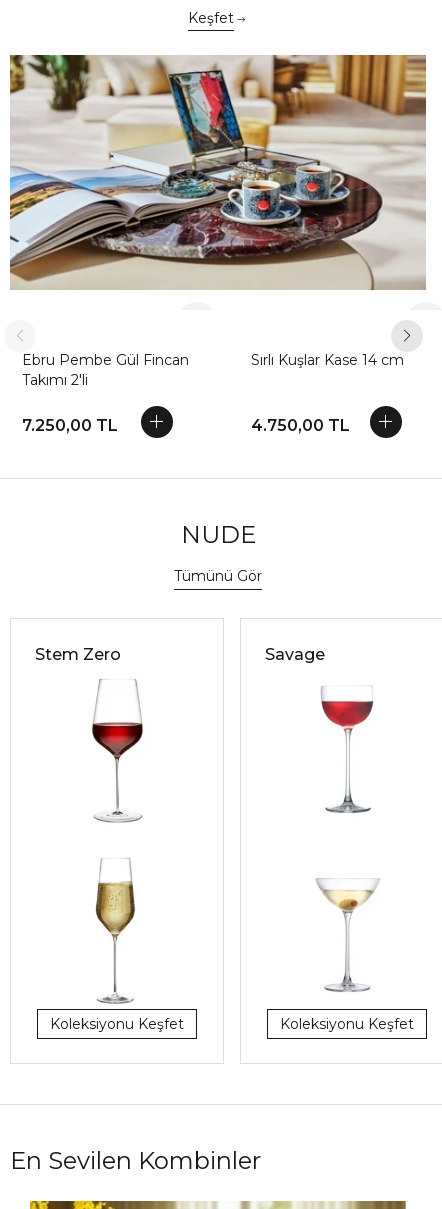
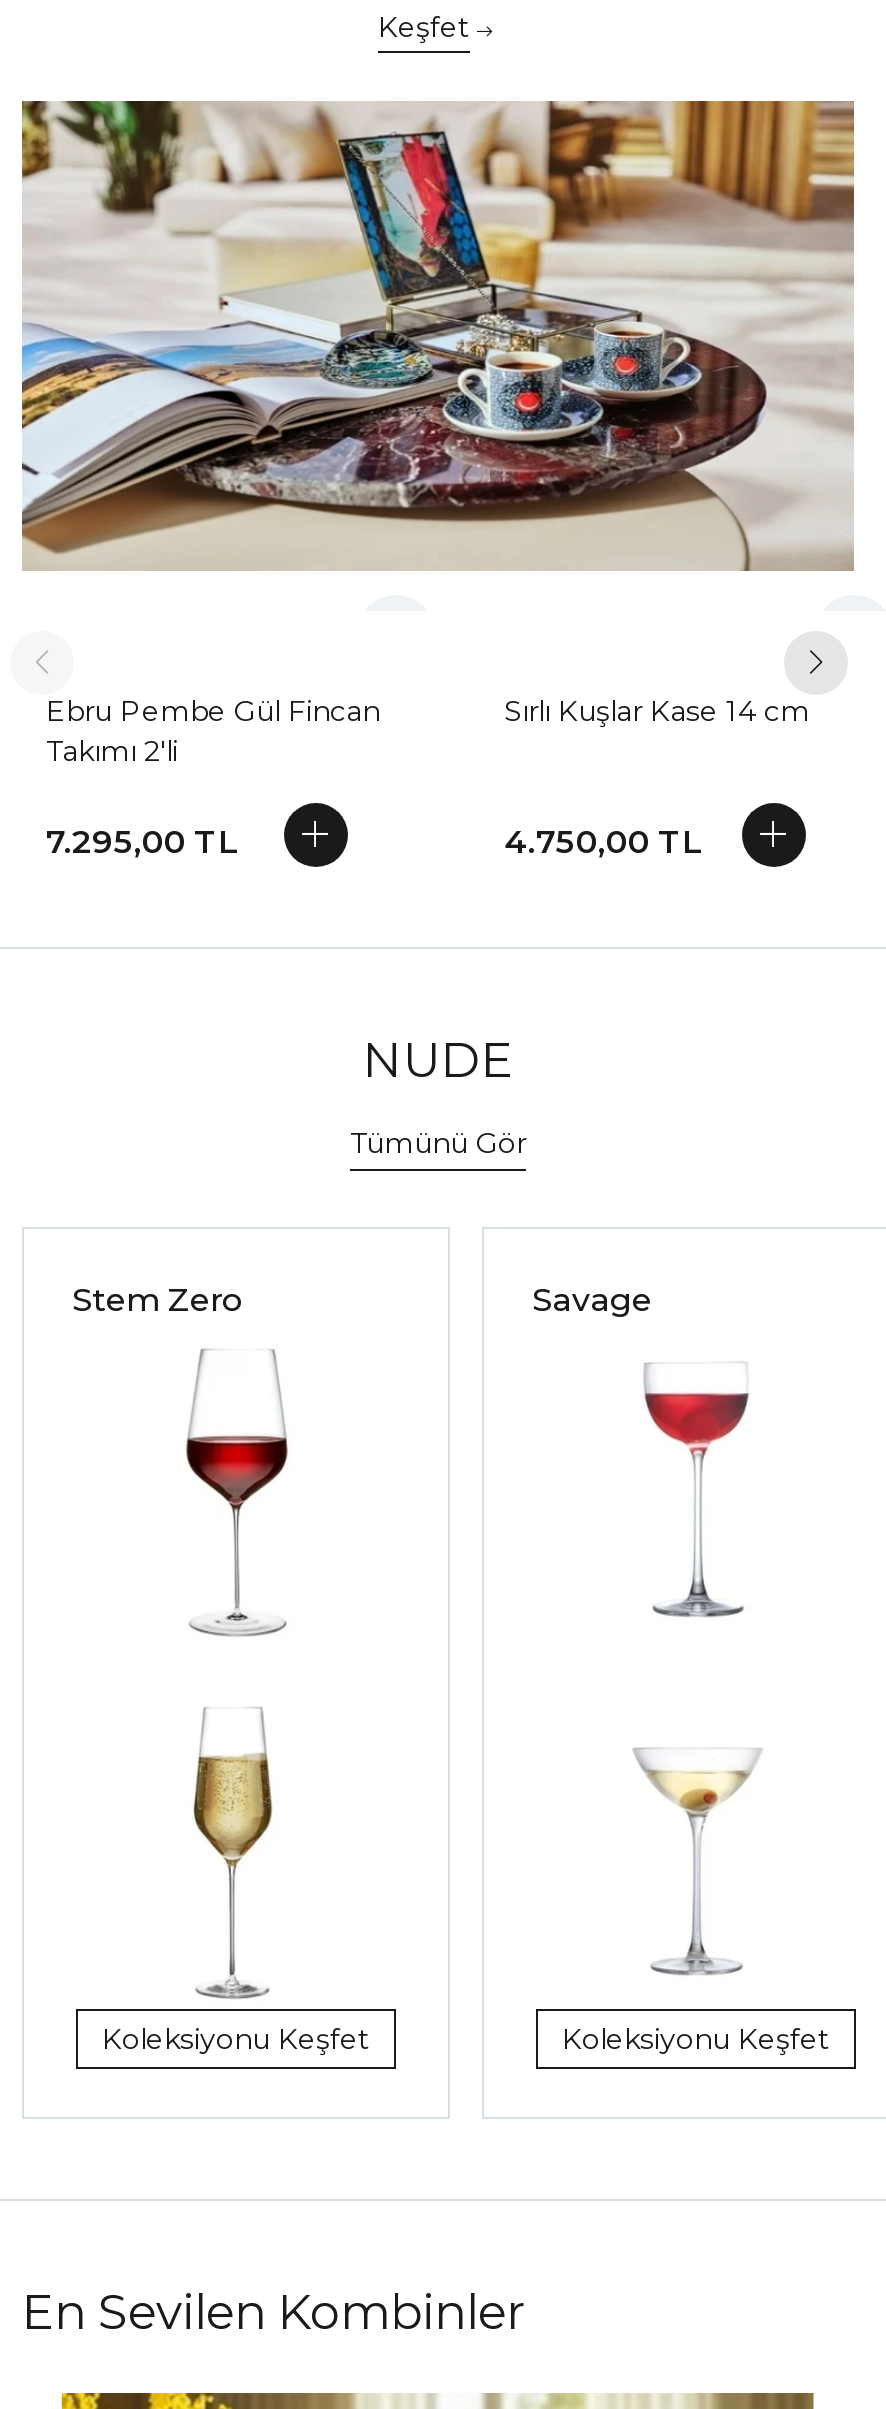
- 7.250,00 TL
+ 7.295,00 TL
